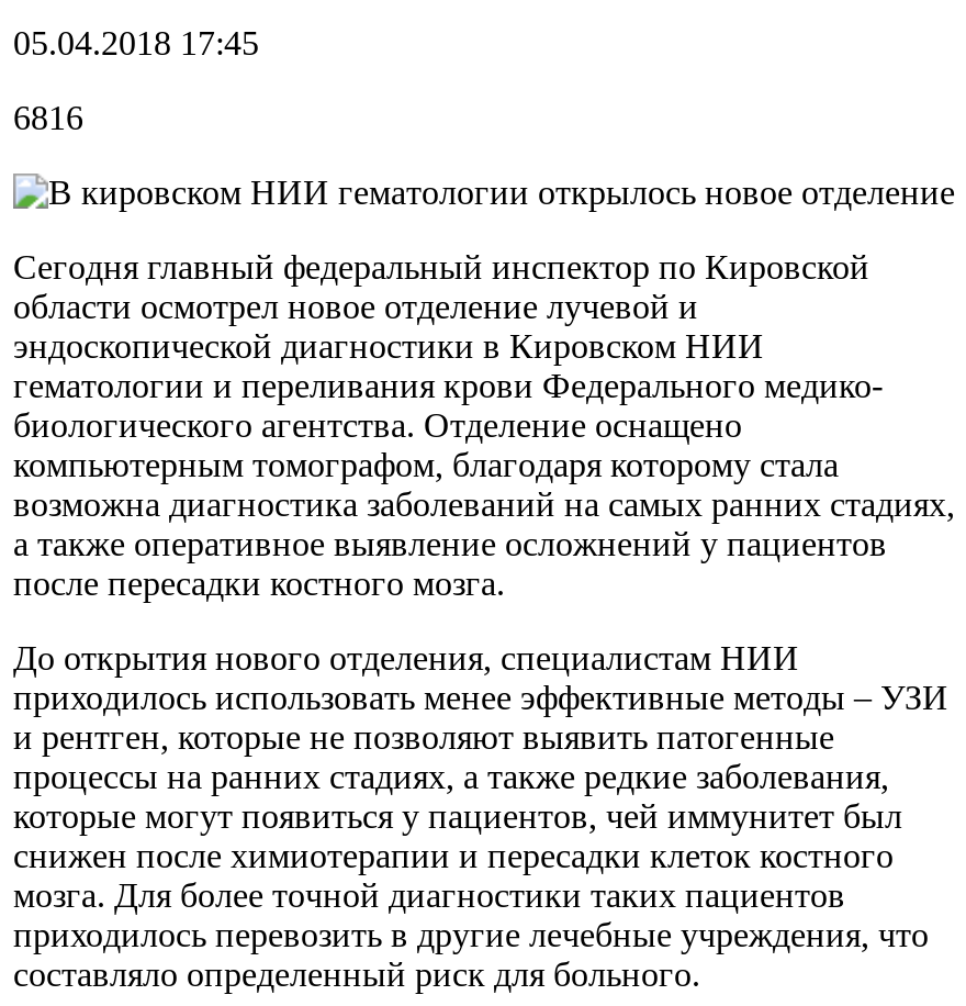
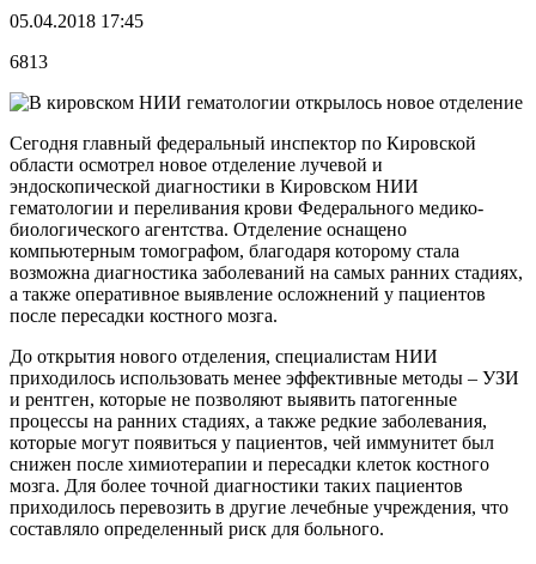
- 6816
+ 6813
